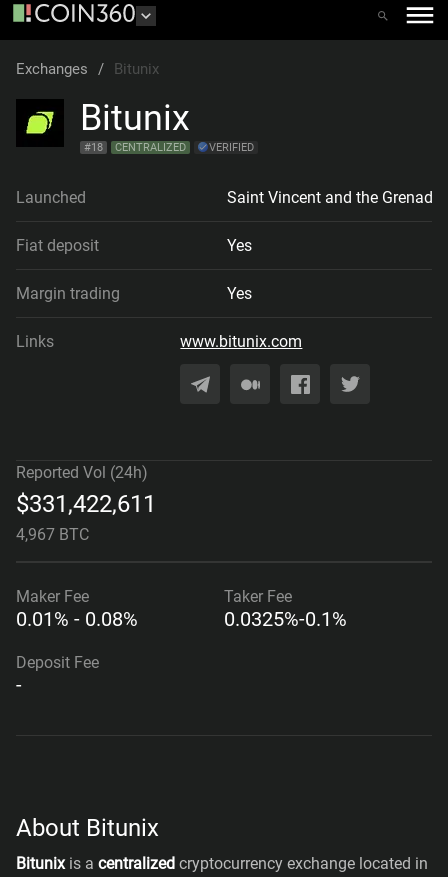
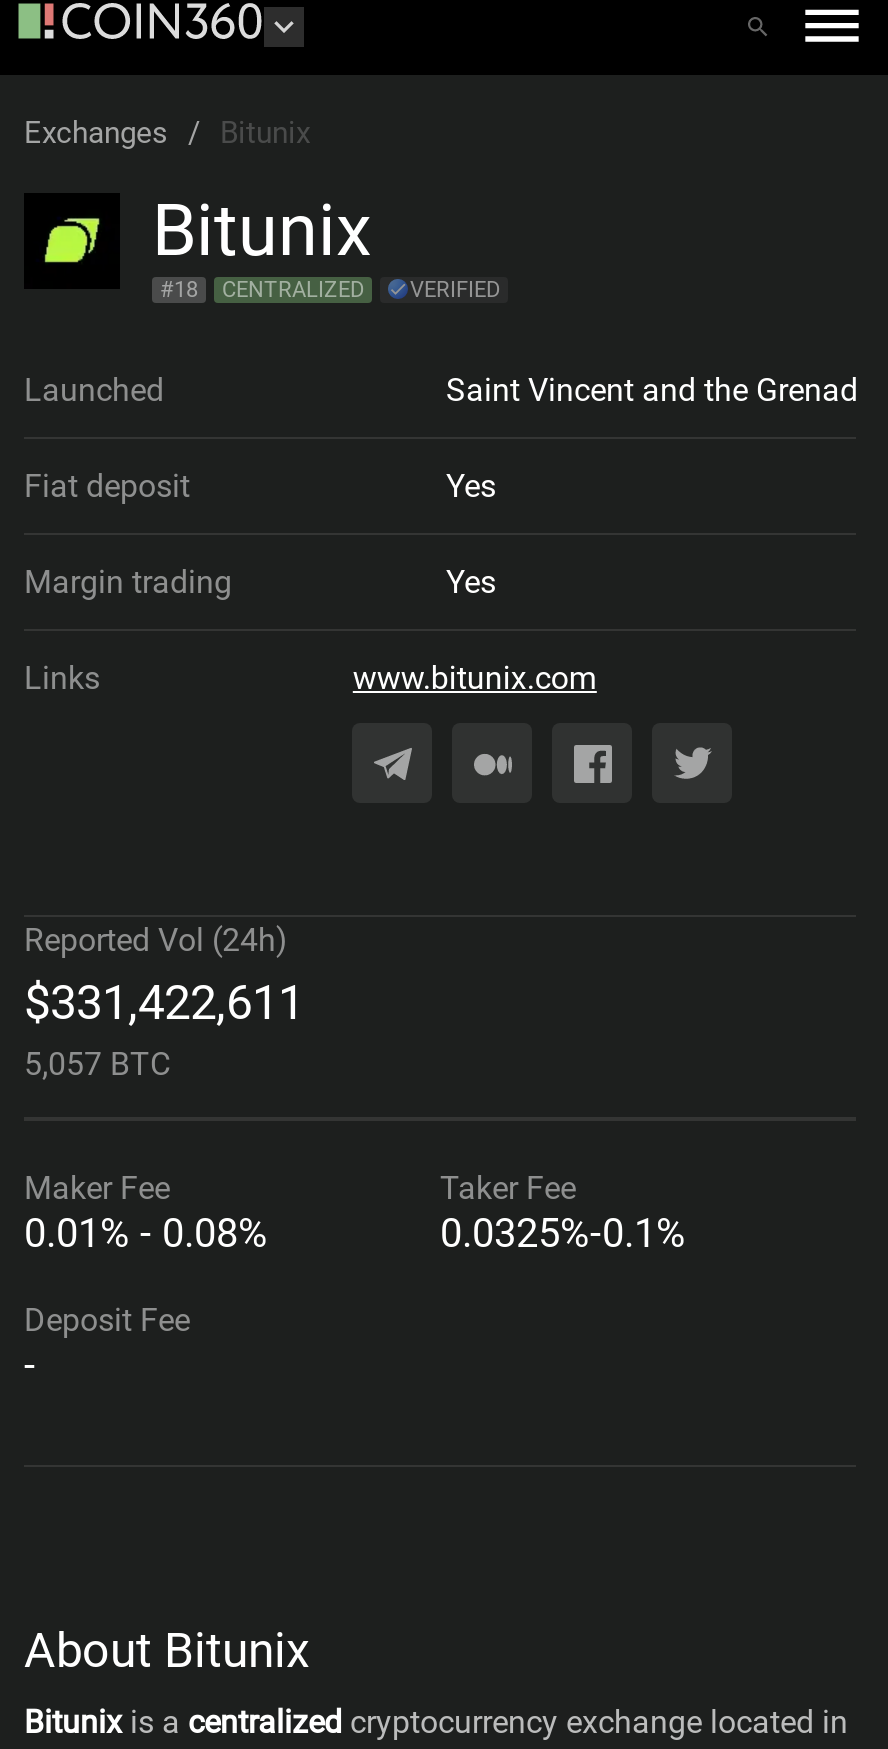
- 4,967 BTC
+ 5,057 BTC
